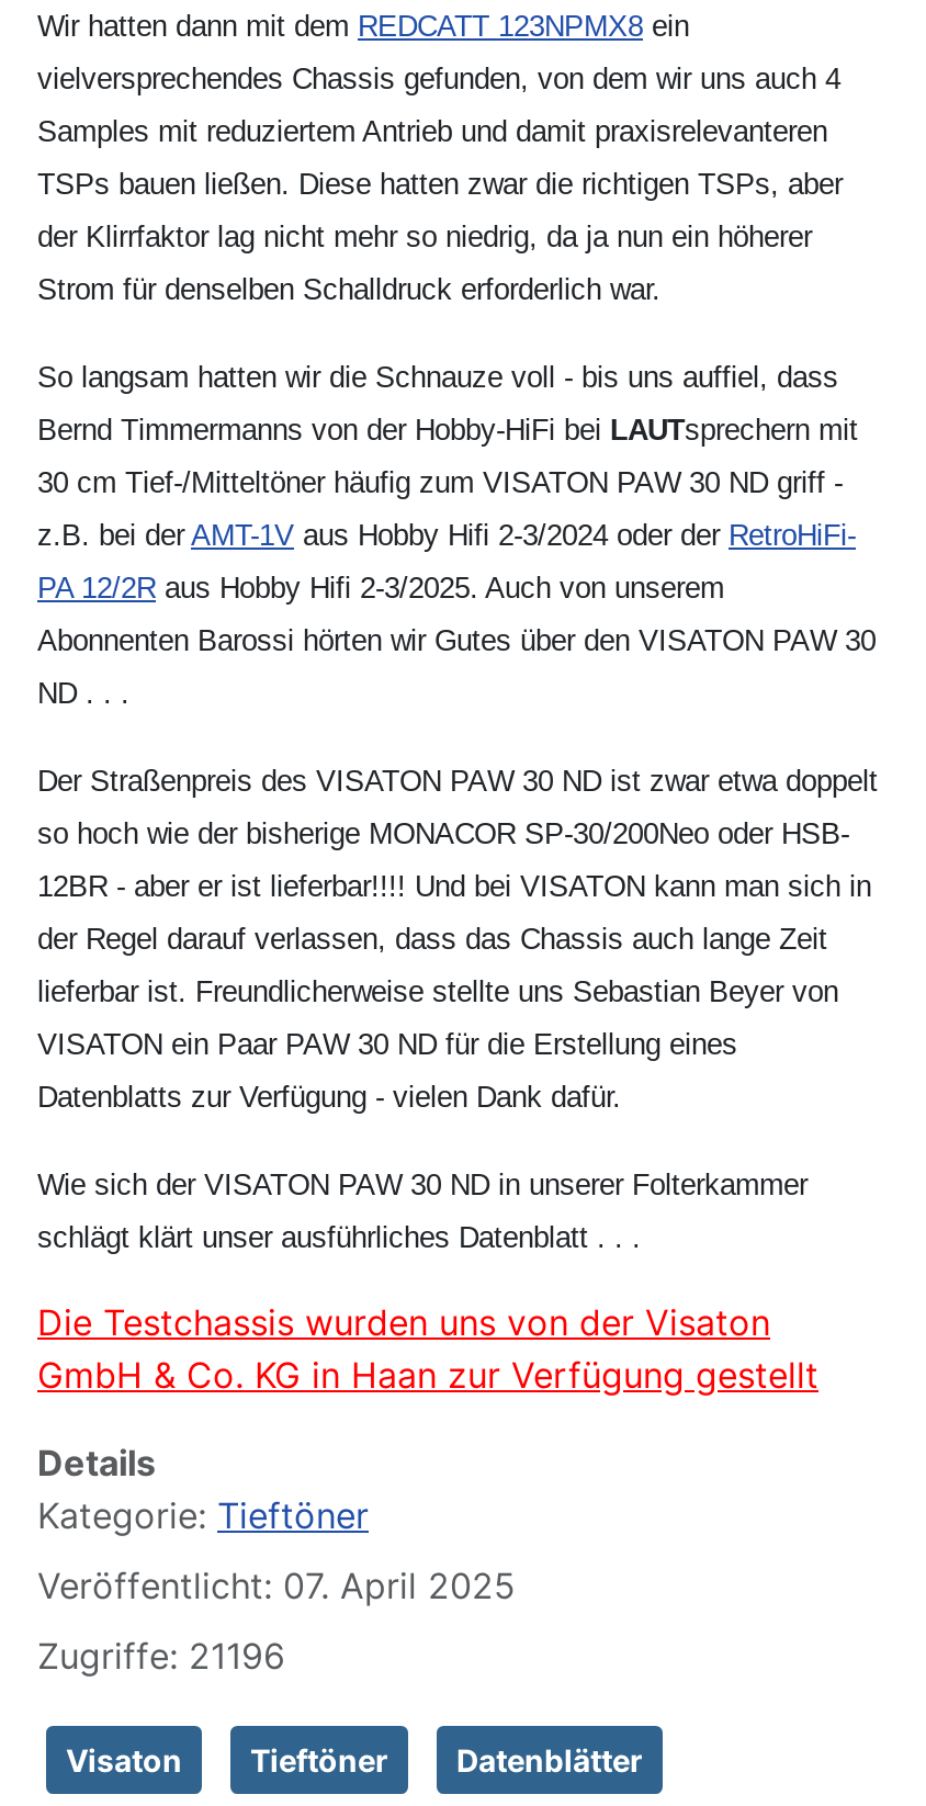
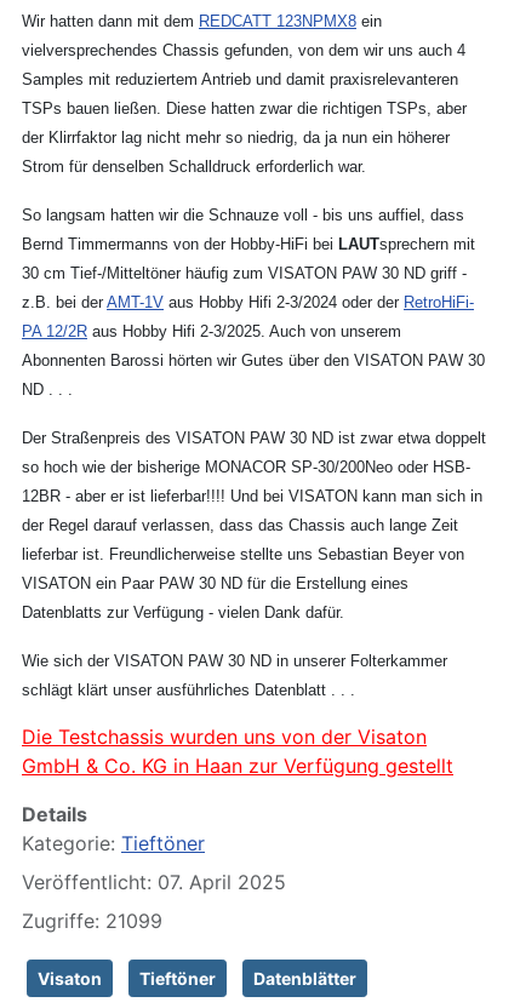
- Zugriffe: 21196
+ Zugriffe: 21099
